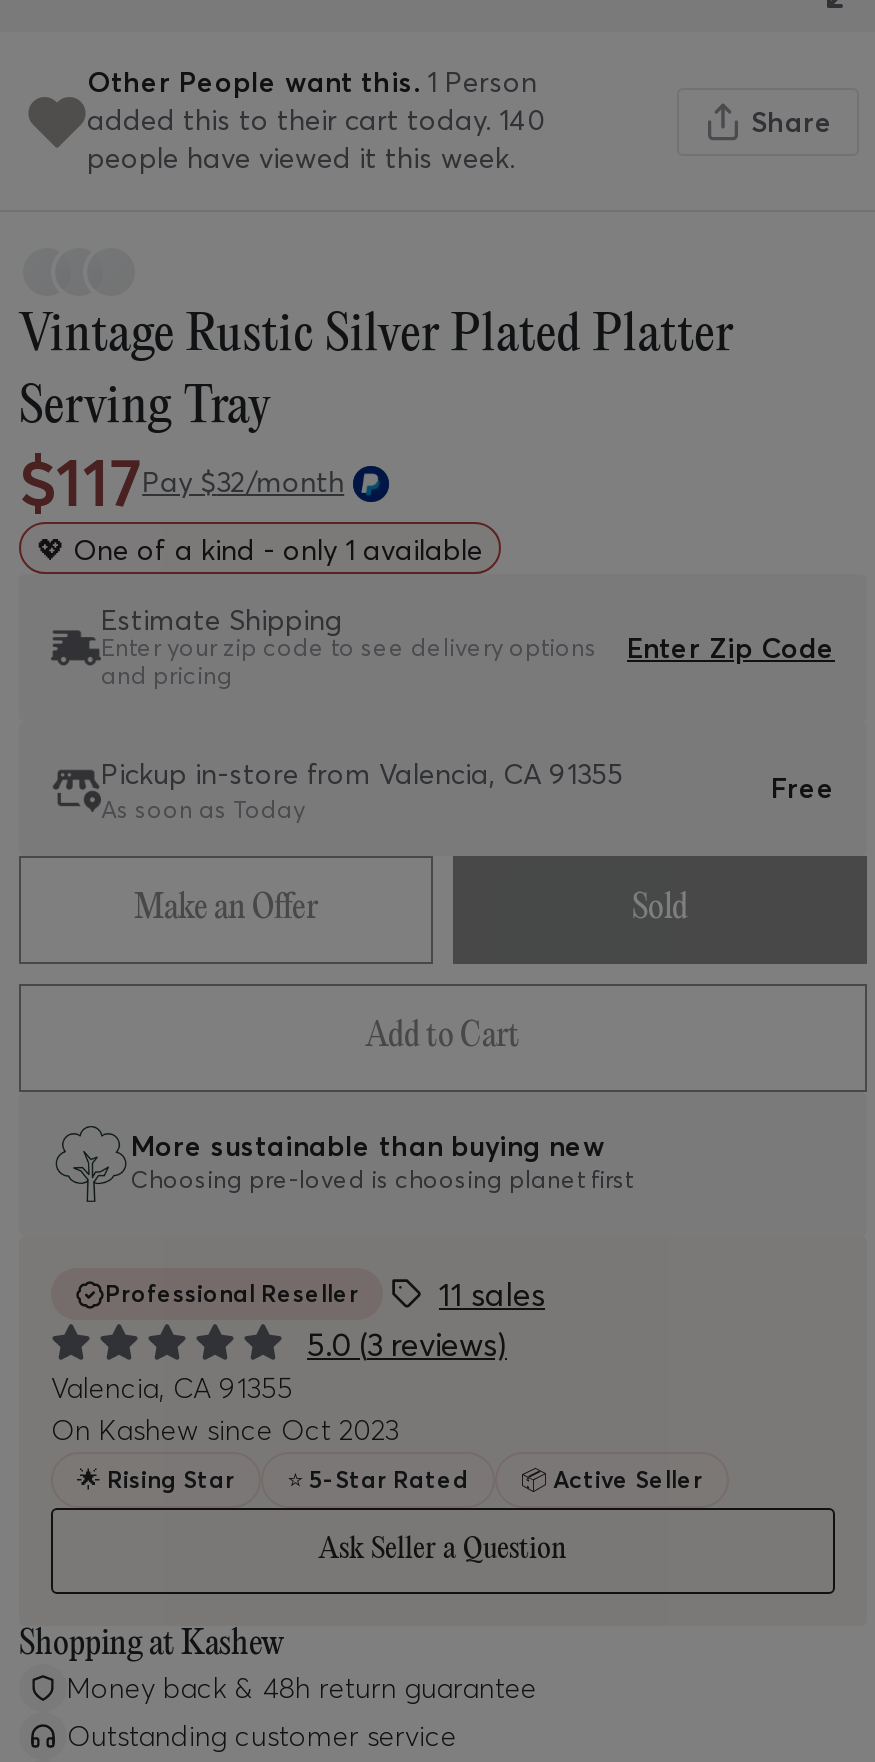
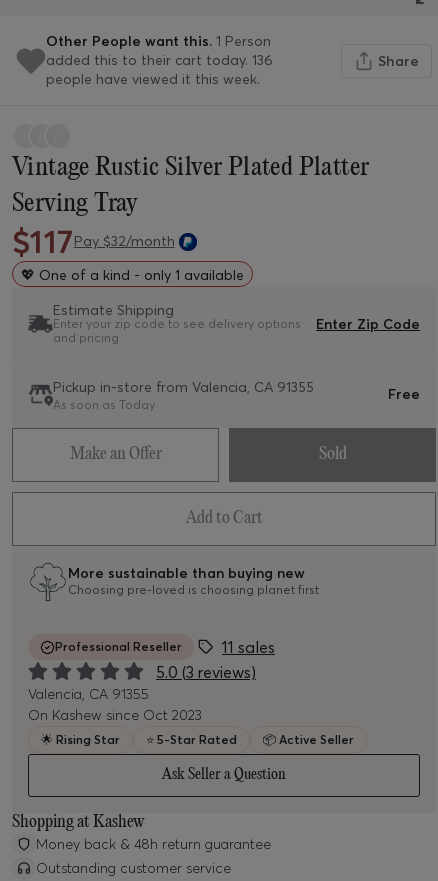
- added this to their cart today. 140
+ added this to their cart today. 136
